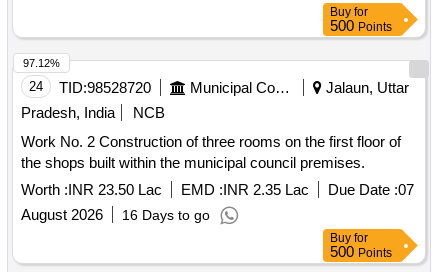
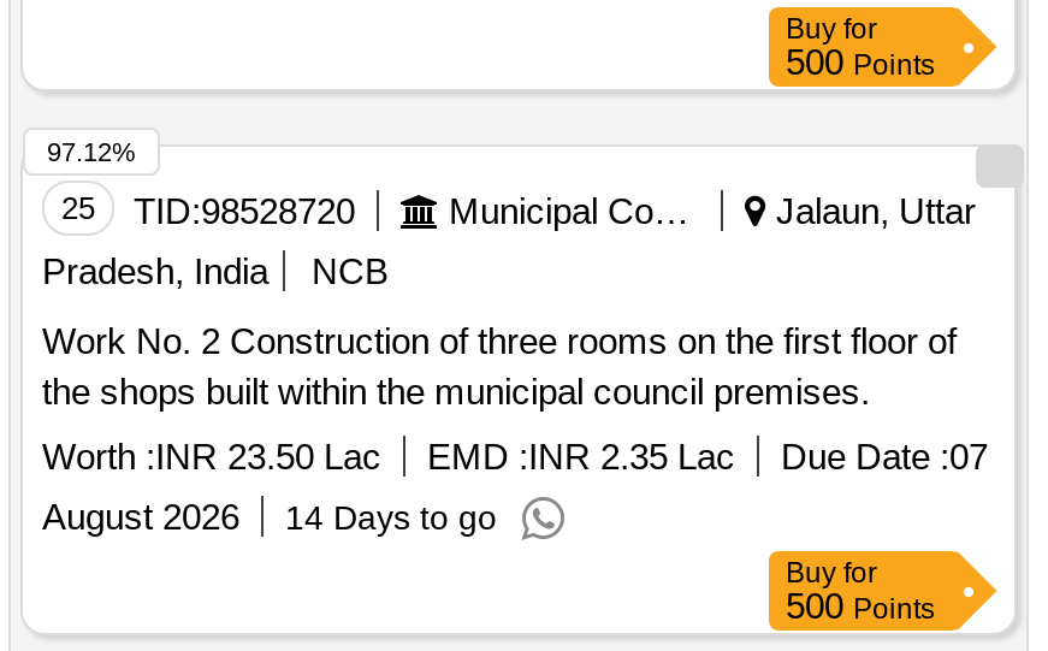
- 24 TID:98528720
+ 25 TID:98528720

- August 2026 16 Days to go
+ August 2026 14 Days to go
